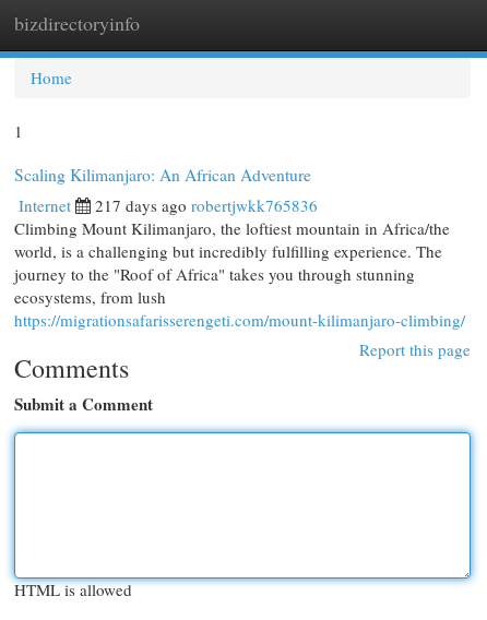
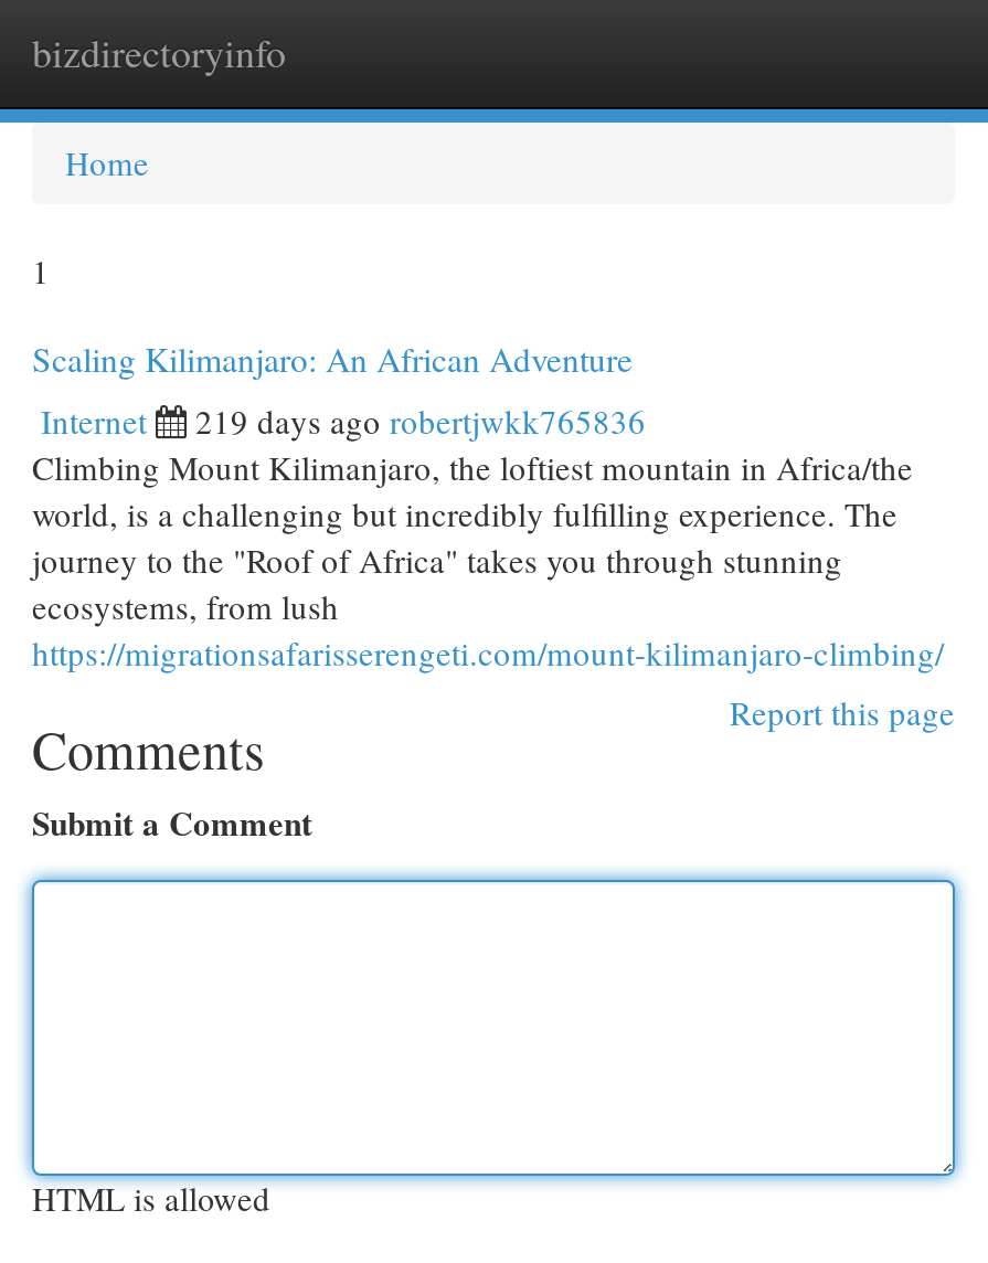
- 217 days ago robertjwkk765836
+ 219 days ago robertjwkk765836
